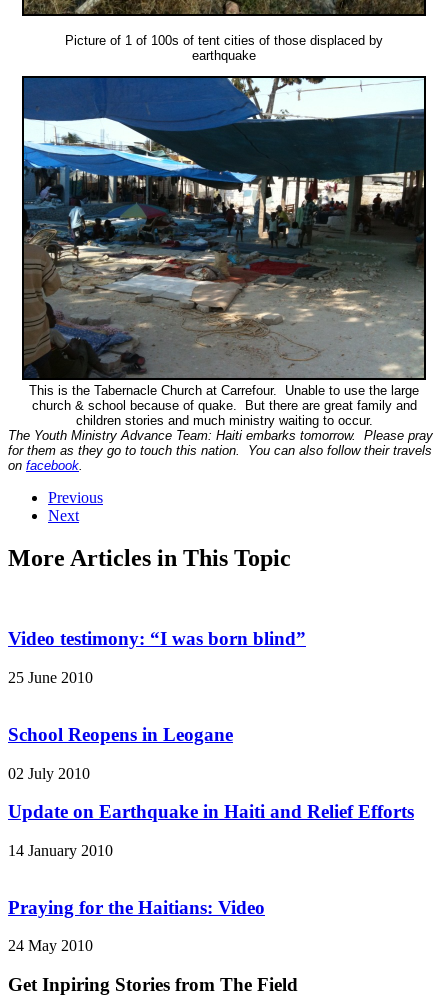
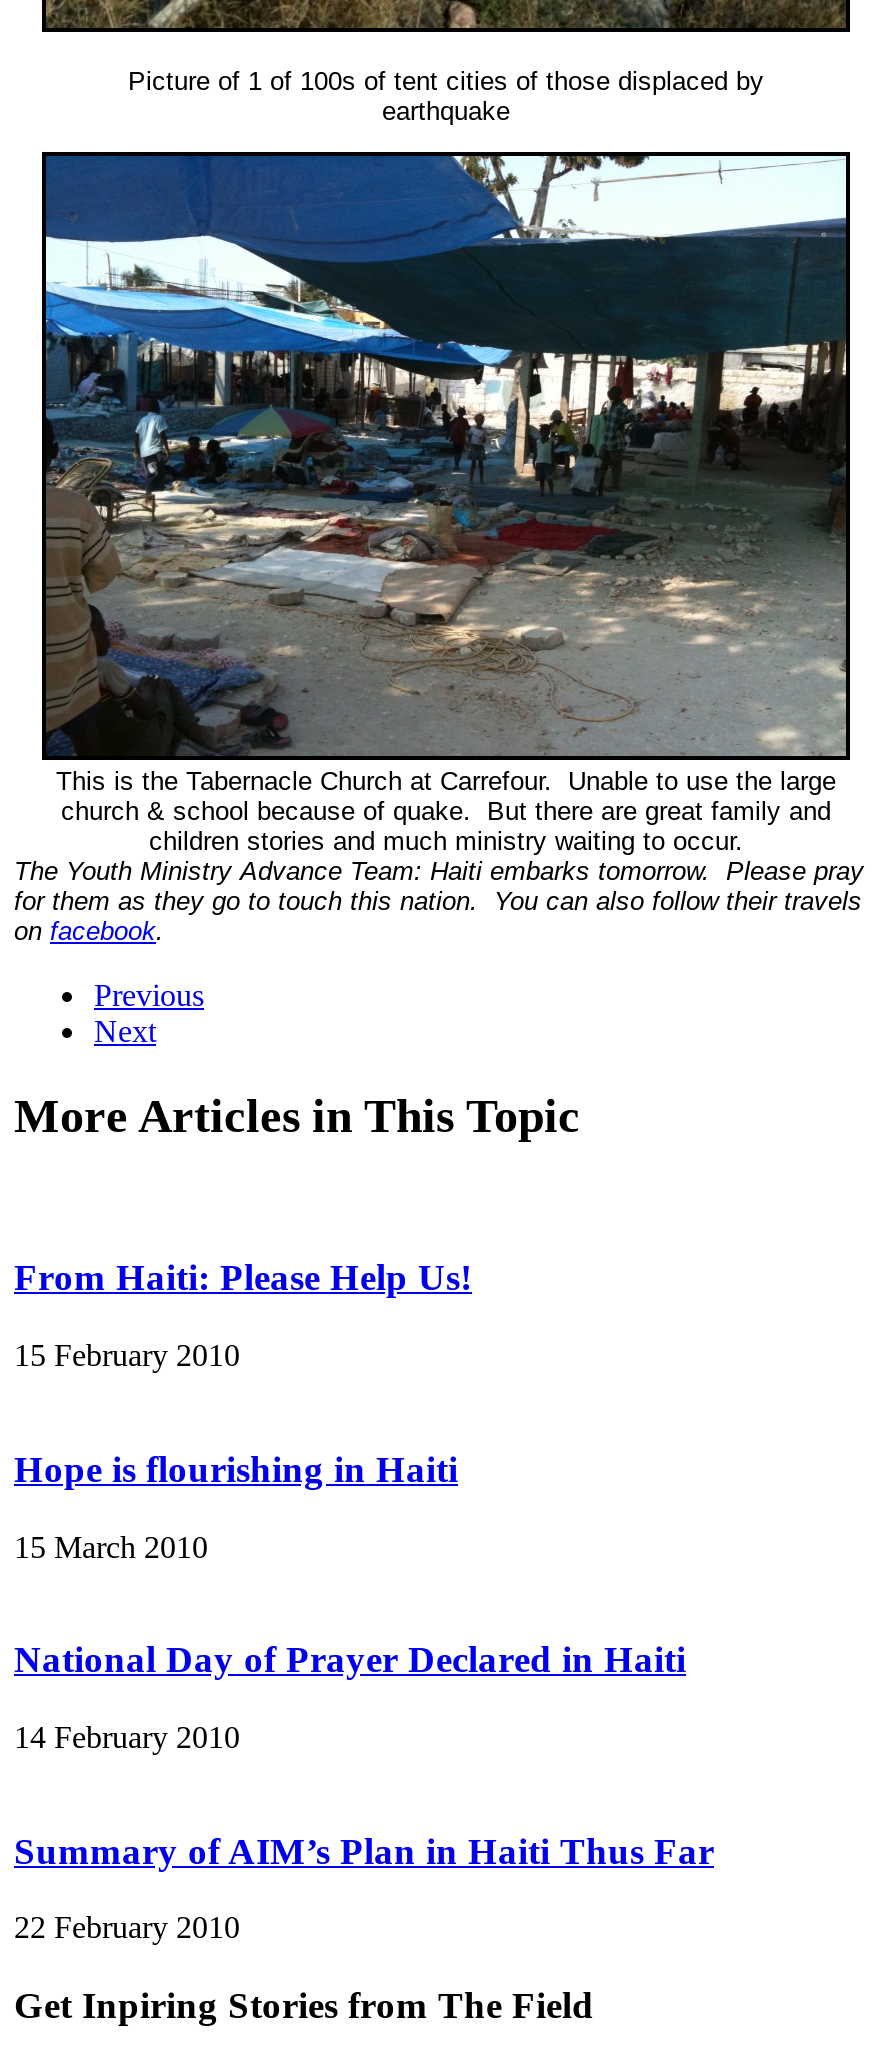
- Video testimony: “I was born blind”
+ From Haiti: Please Help Us!

- 25 June 2010
+ 15 February 2010

- School Reopens in Leogane
+ Hope is flourishing in Haiti

- 02 July 2010
+ 15 March 2010

- Update on Earthquake in Haiti and Relief Efforts
+ National Day of Prayer Declared in Haiti

- 14 January 2010
+ 14 February 2010

- Praying for the Haitians: Video
+ Summary of AIM’s Plan in Haiti Thus Far

- 24 May 2010
+ 22 February 2010
